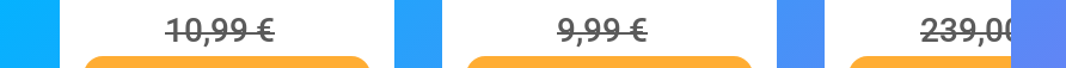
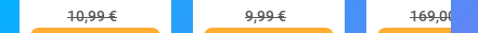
- 239,00 €
+ 169,00 €
